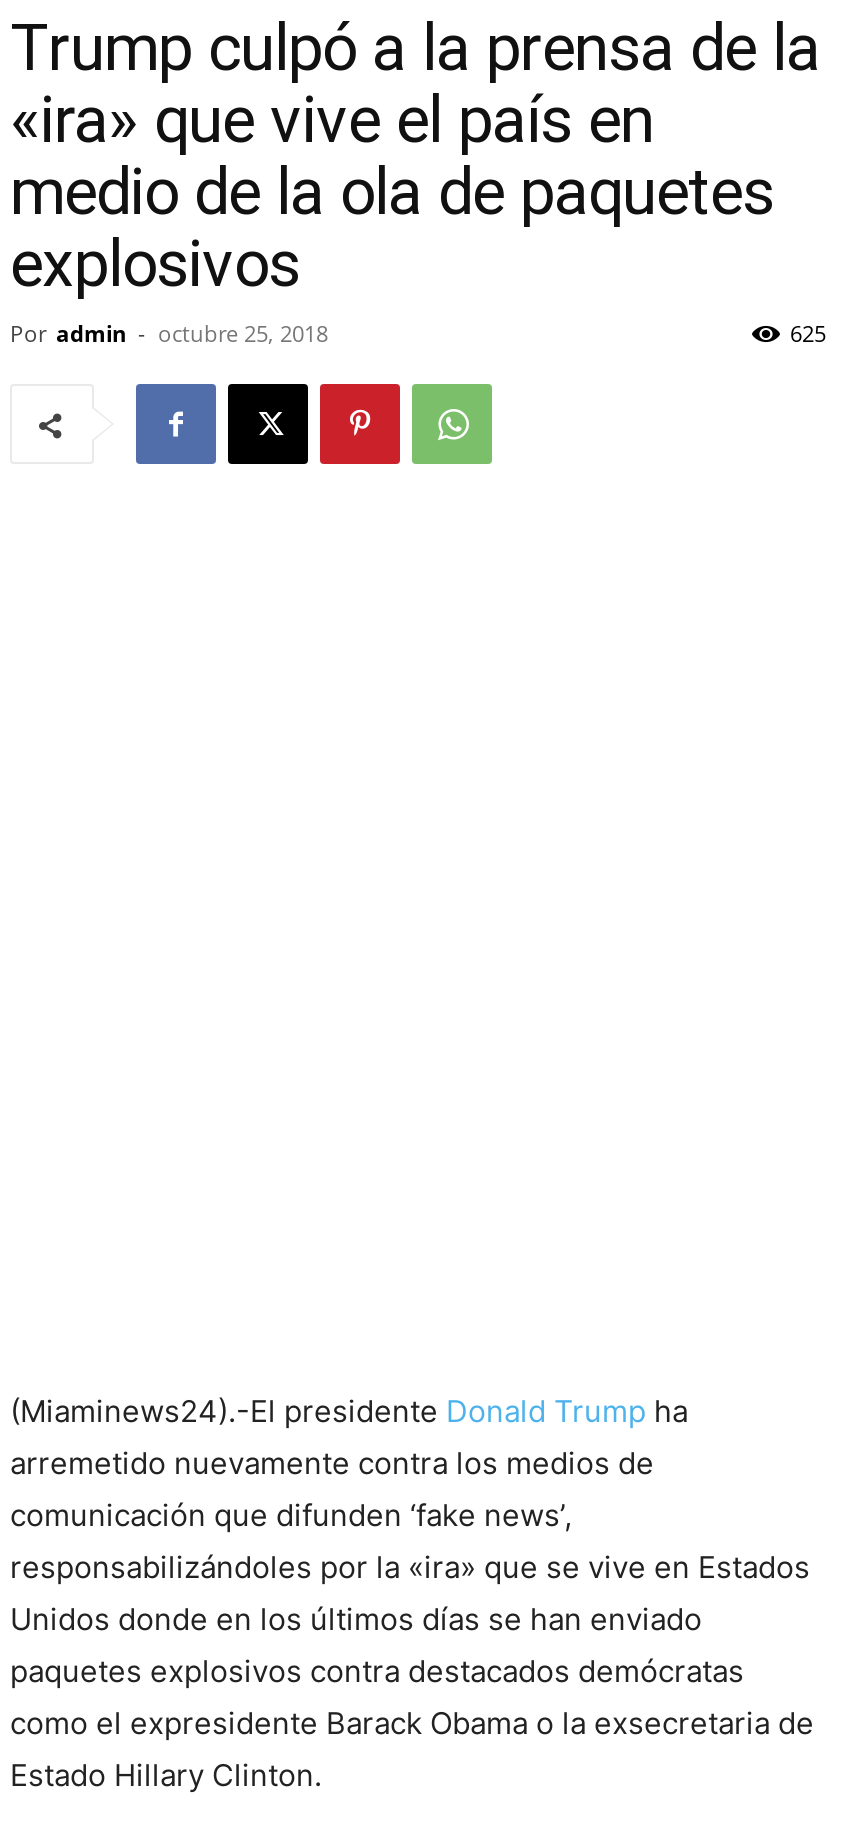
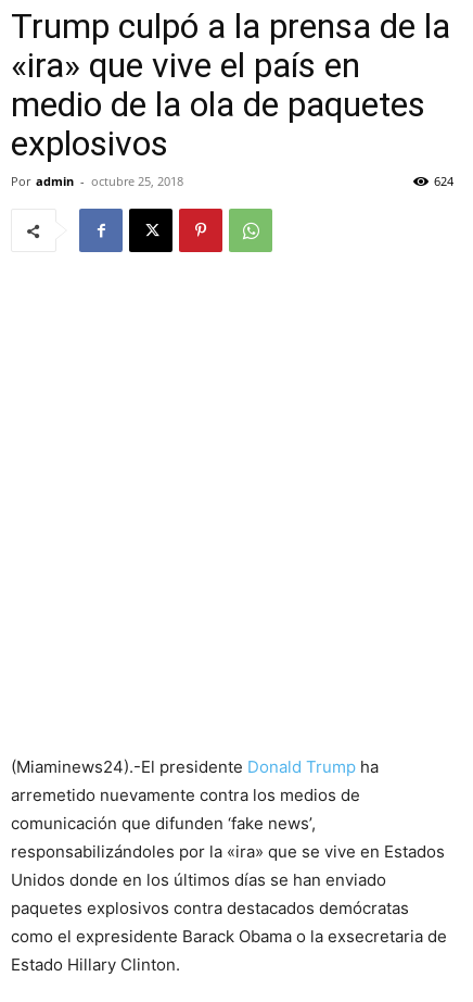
- 625
+ 624
